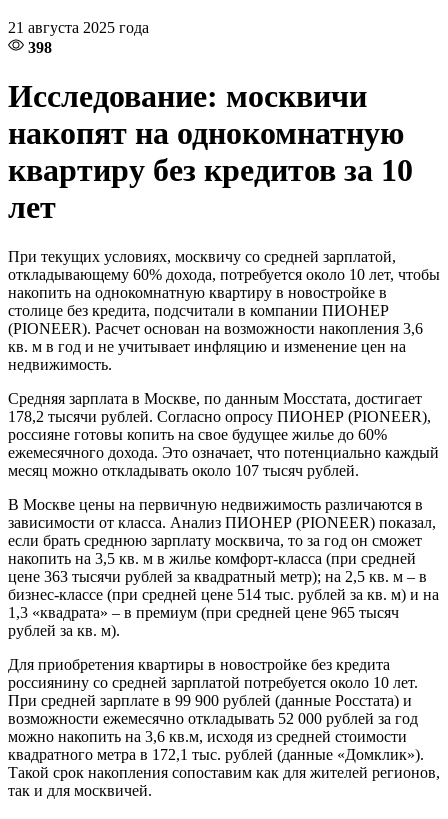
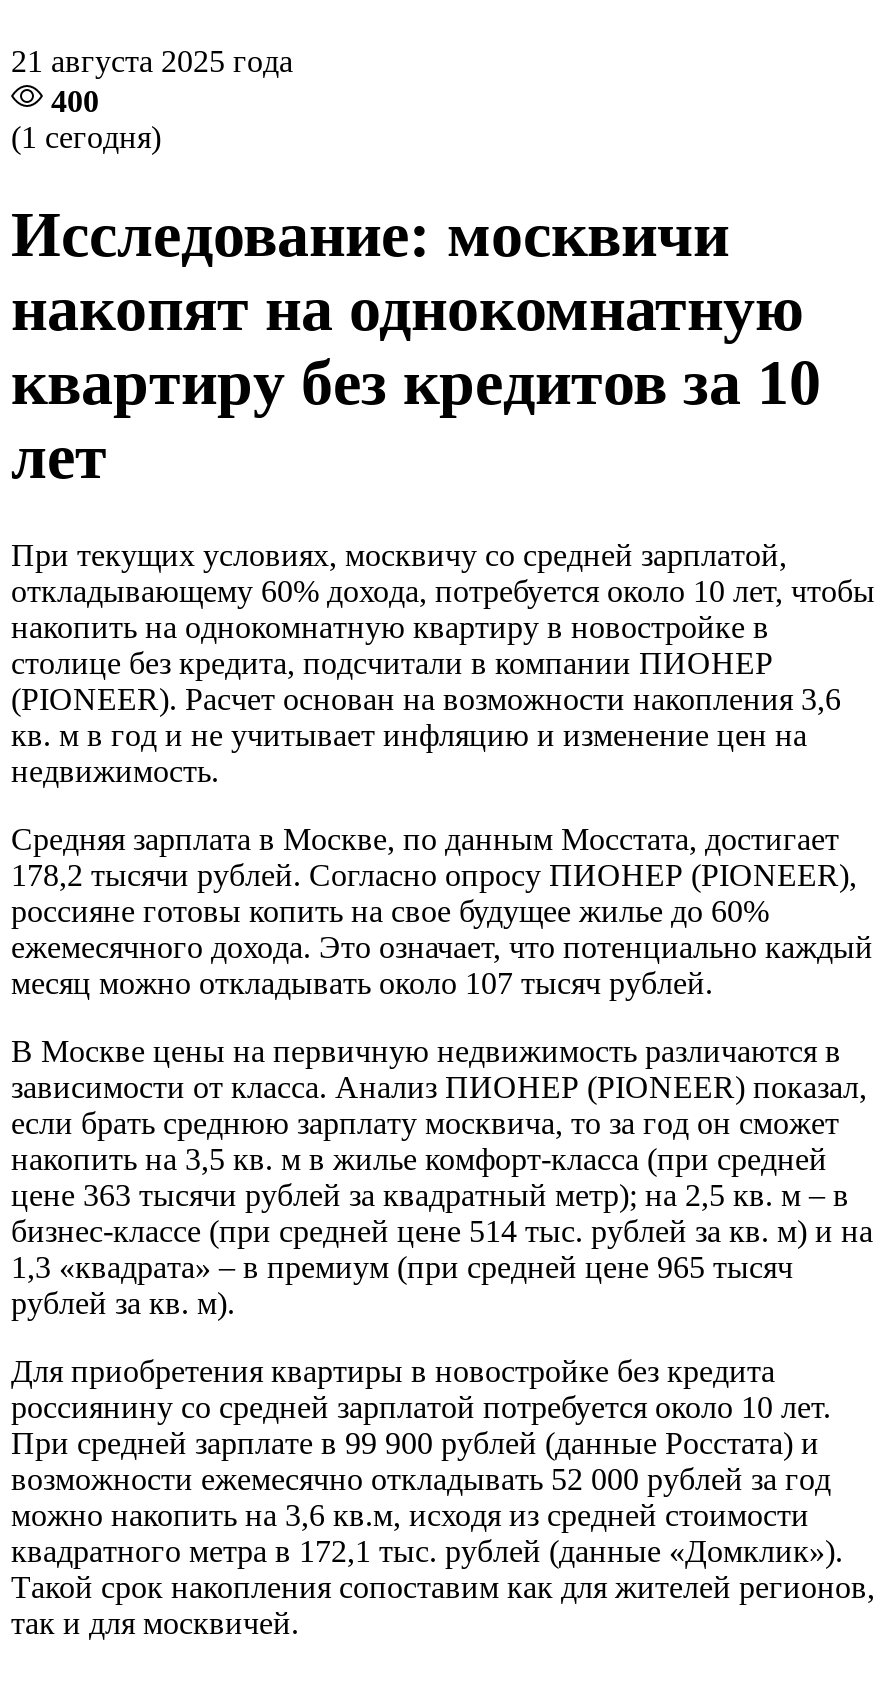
- 398
+ 400
+ (1 сегодня)
